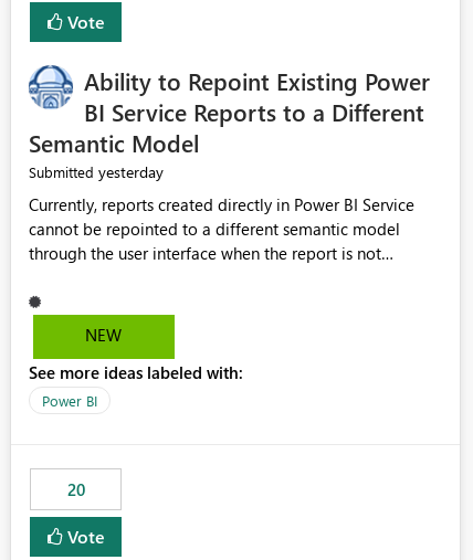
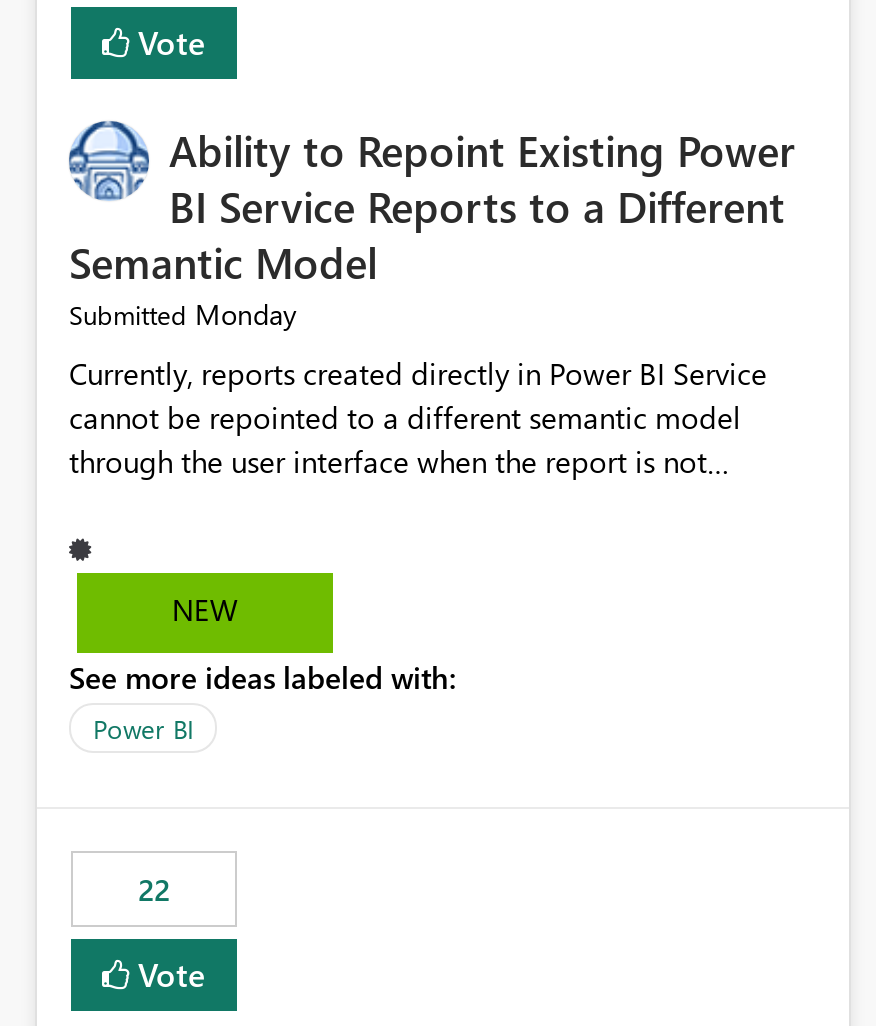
- Submitted yesterday
+ Submitted Monday

- 20
+ 22
